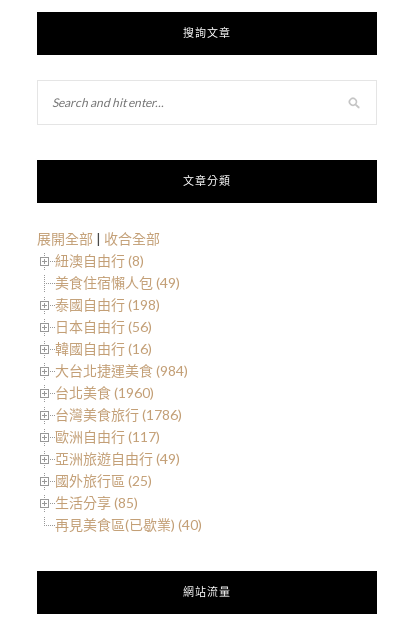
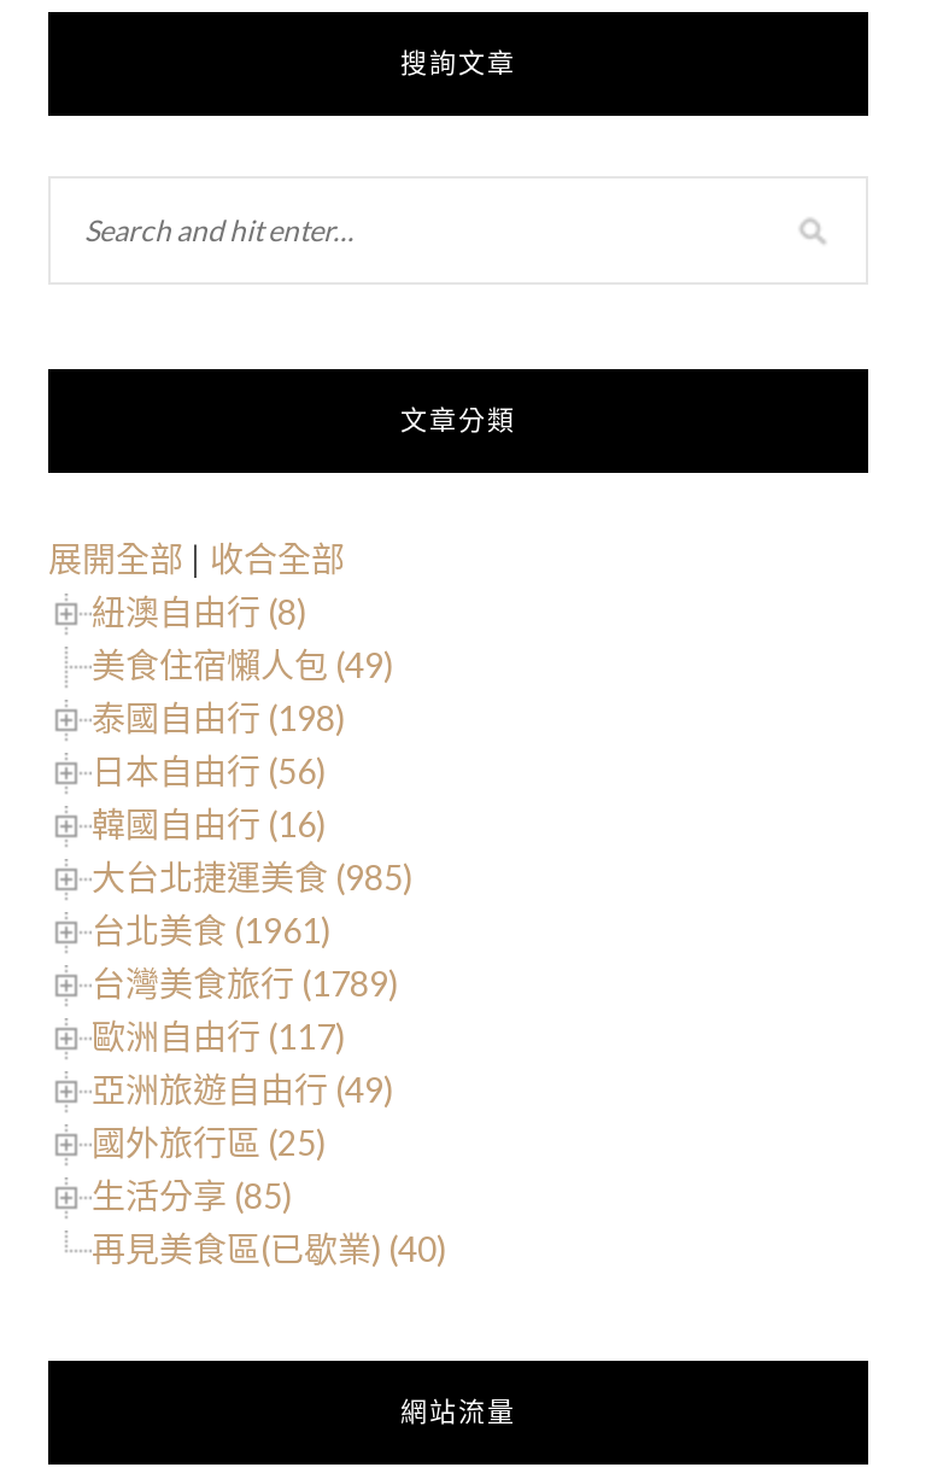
- 大台北捷運美食 (984)
+ 大台北捷運美食 (985)

- 台北美食 (1960)
+ 台北美食 (1961)

- 台灣美食旅行 (1786)
+ 台灣美食旅行 (1789)
